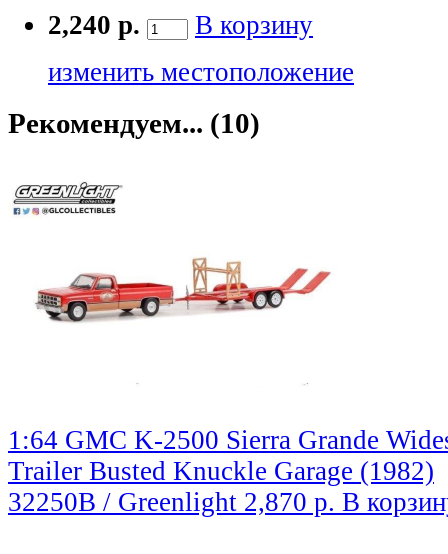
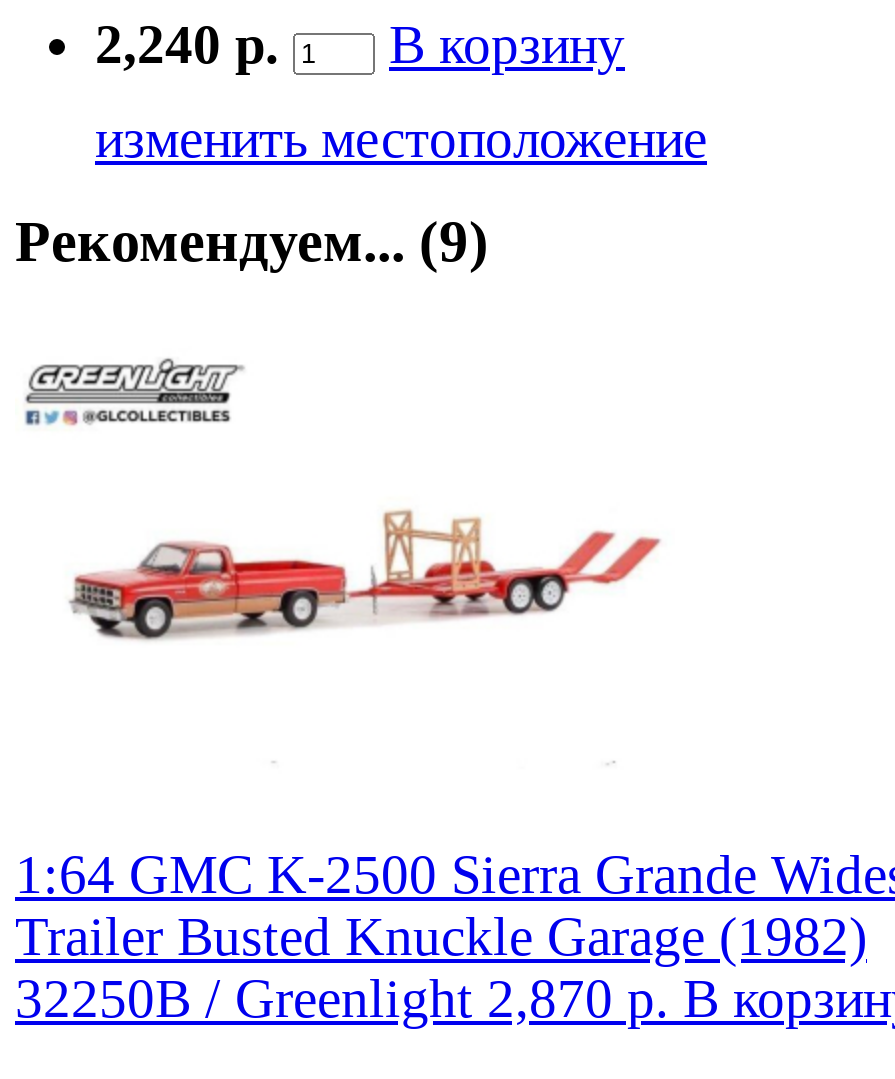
- Рекомендуем... (10)
+ Рекомендуем... (9)
